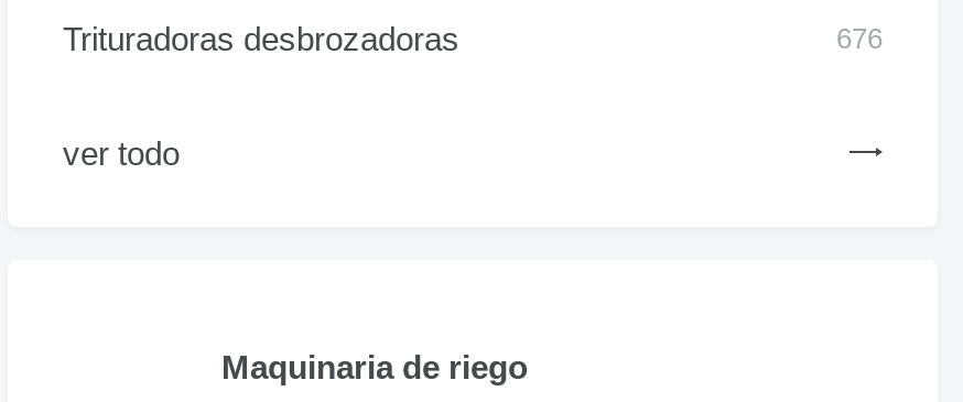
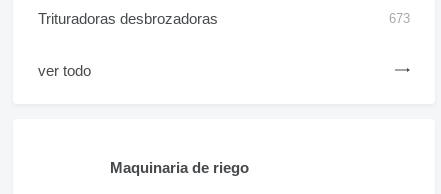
- 676
+ 673
